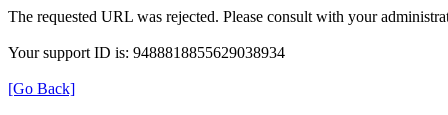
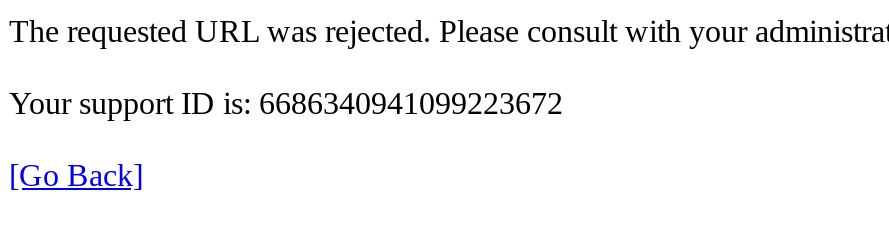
- Your support ID is: 9488818855629038934
+ Your support ID is: 6686340941099223672
